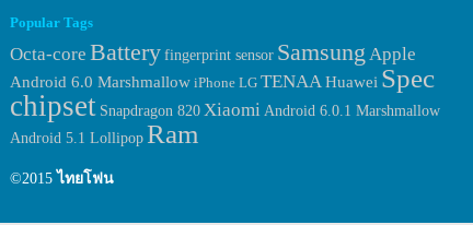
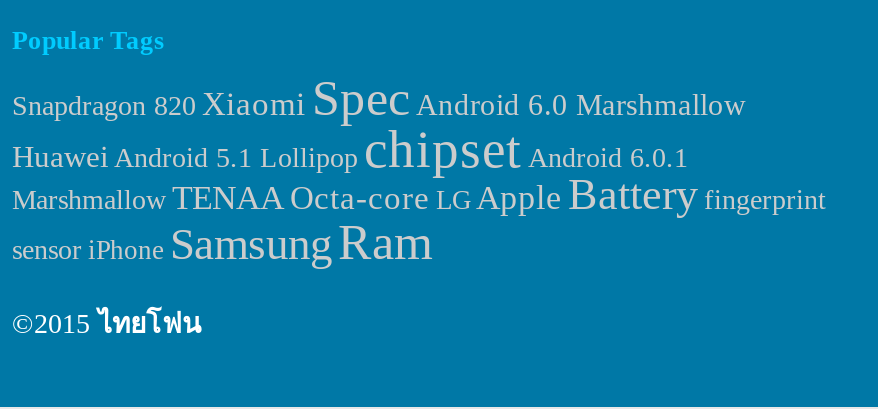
- Octa-core Battery fingerprint sensor Samsung Apple
- Android 6.0 Marshmallow iPhone LG TENAA Huawei Spec
- chipset Snapdragon 820 Xiaomi Android 6.0.1 Marshmallow
- Android 5.1 Lollipop Ram
+ Snapdragon 820 Xiaomi Spec Android 6.0 Marshmallow
+ Huawei Android 5.1 Lollipop chipset Android 6.0.1
+ Marshmallow TENAA Octa-core LG Apple Battery fingerprint
+ sensor iPhone Samsung Ram
